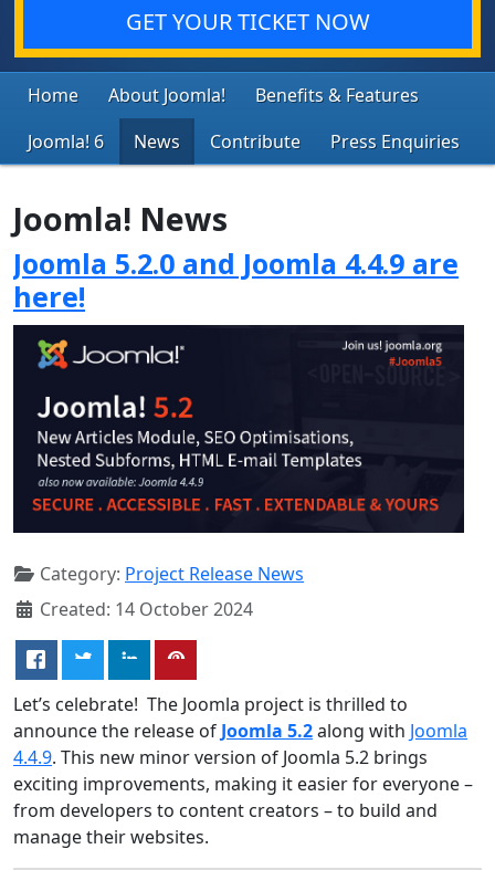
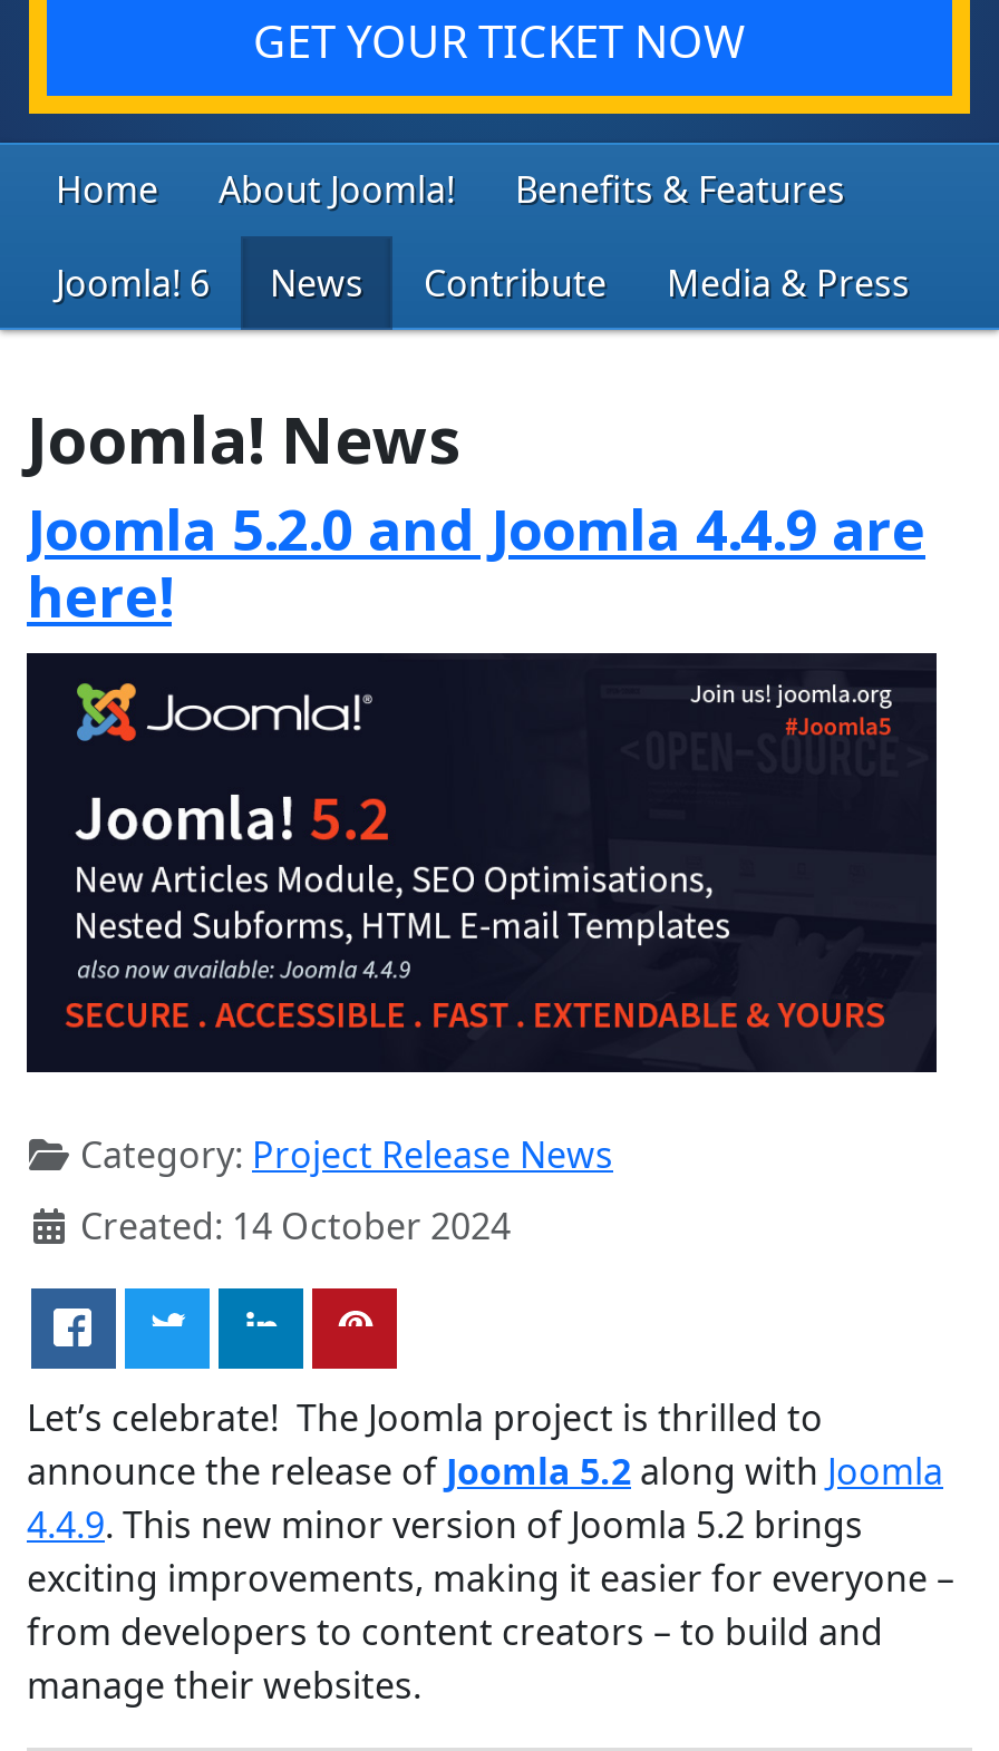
- Press Enquiries
+ Media & Press
